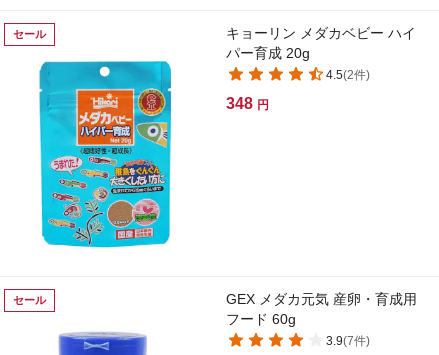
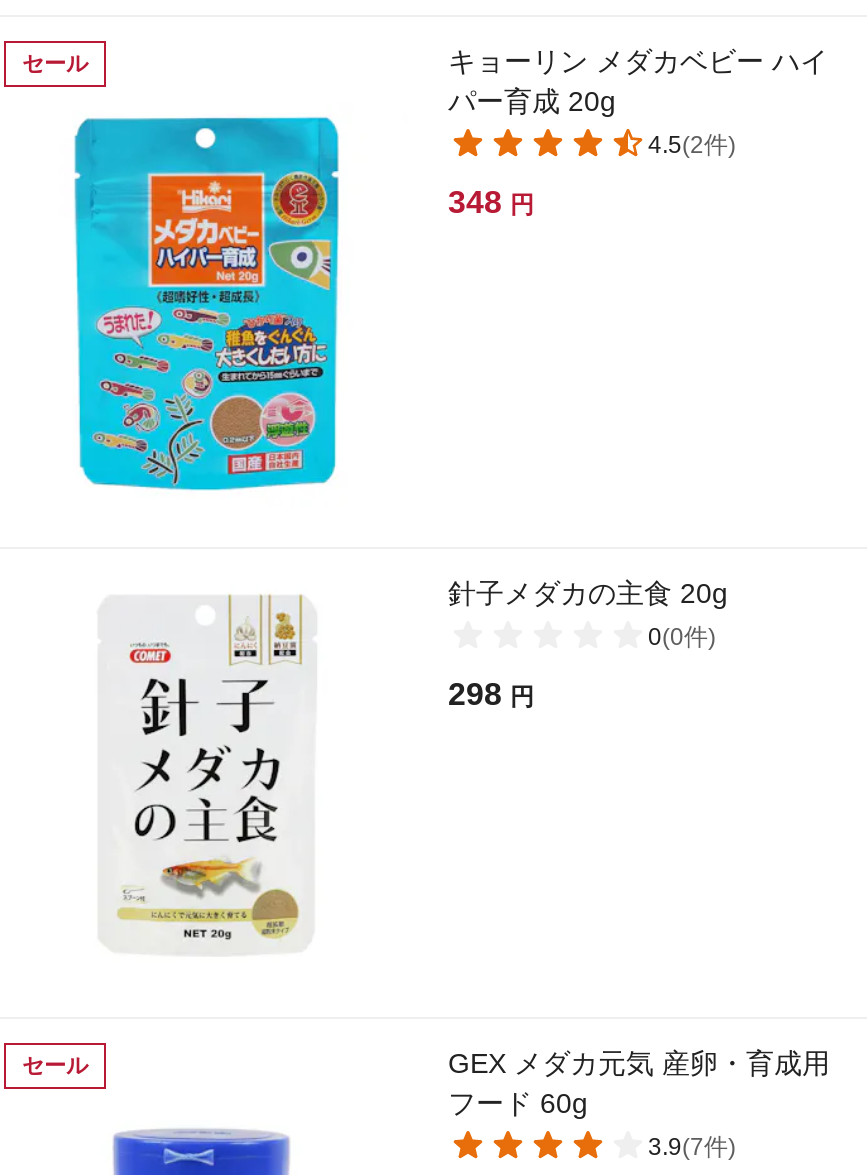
+ [image]

+ 針子メダカの主食 20g
+ 0(0件)
+ 298 円
